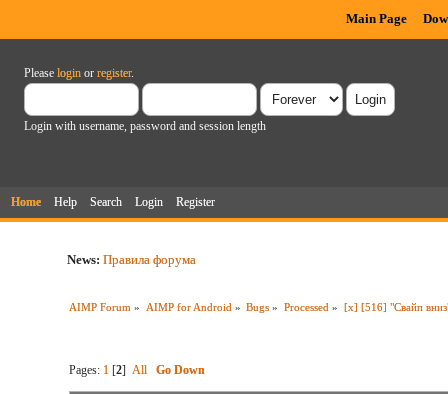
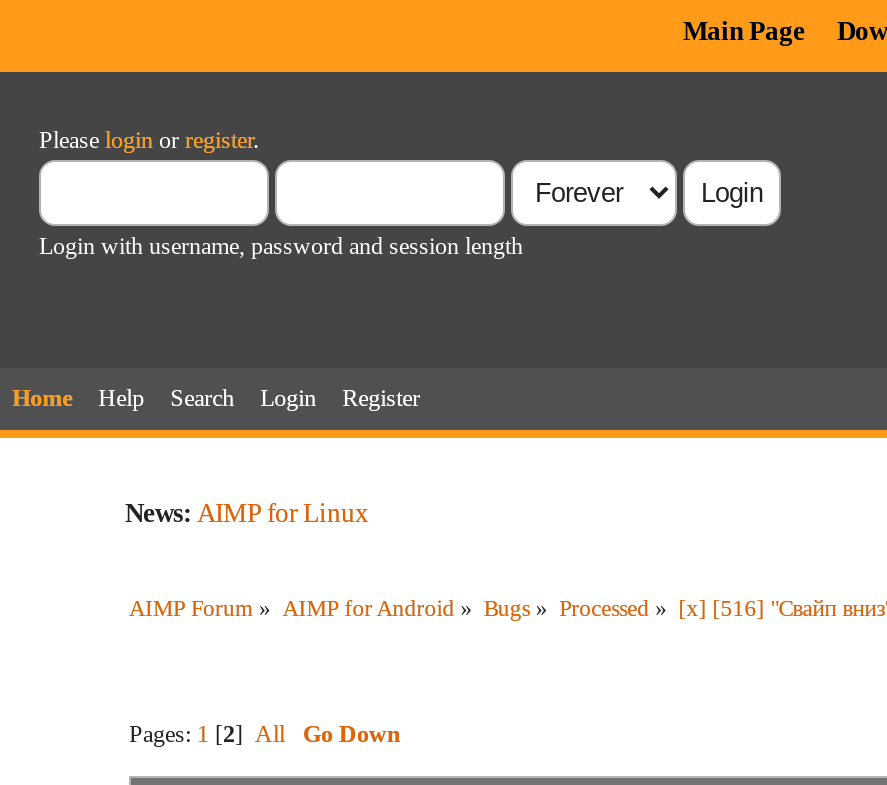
- News: Правила форума
+ News: AIMP for Linux
